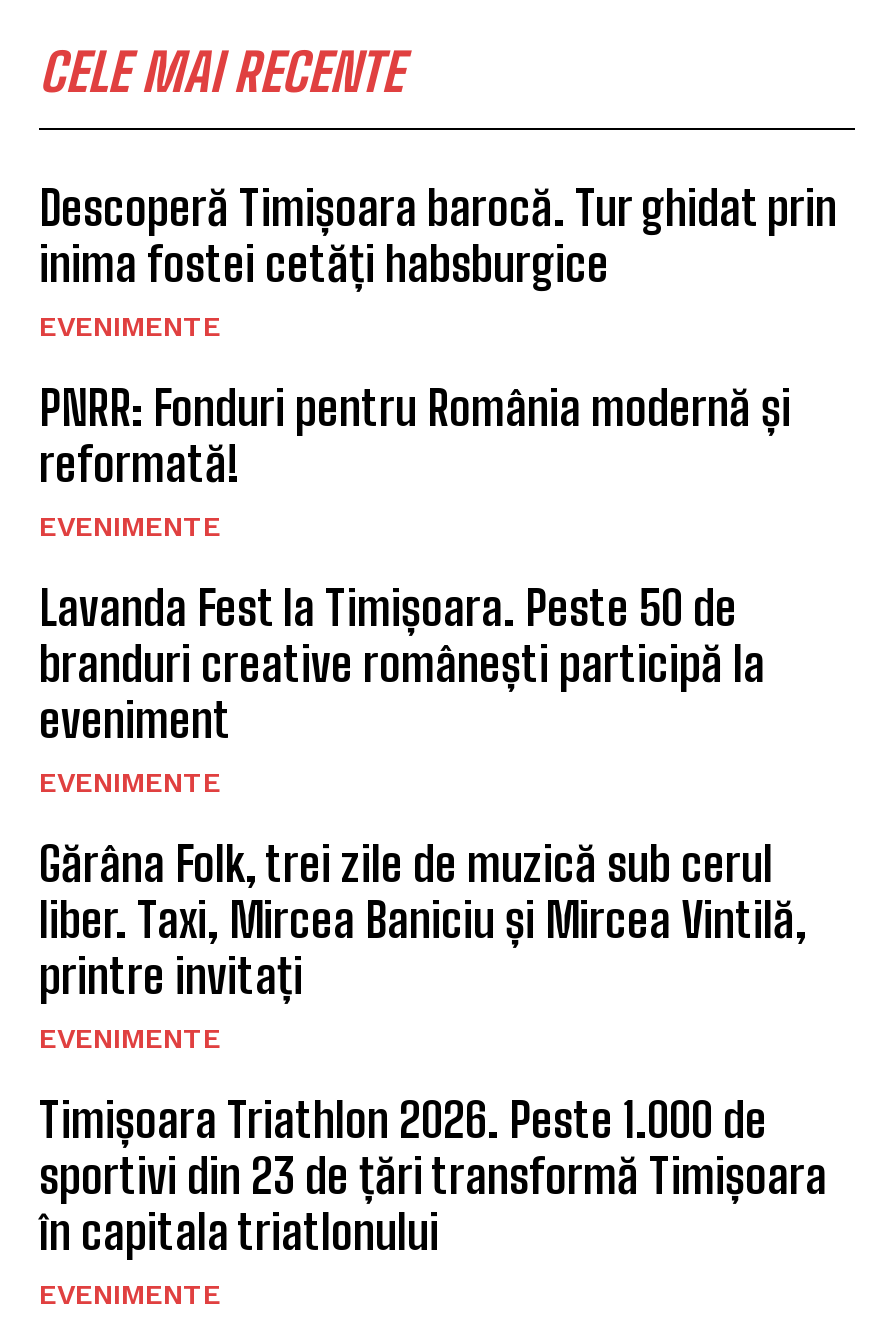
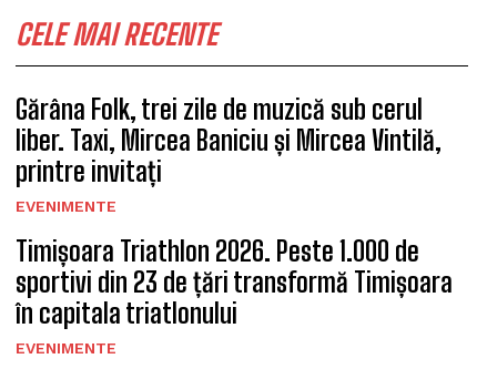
- Descoperă Timișoara barocă. Tur ghidat prin
- inima fostei cetăți habsburgice
- EVENIMENTE
- PNRR: Fonduri pentru România modernă și
- reformată!
- EVENIMENTE
- Lavanda Fest la Timișoara. Peste 50 de
- branduri creative românești participă la
- eveniment
- EVENIMENTE
